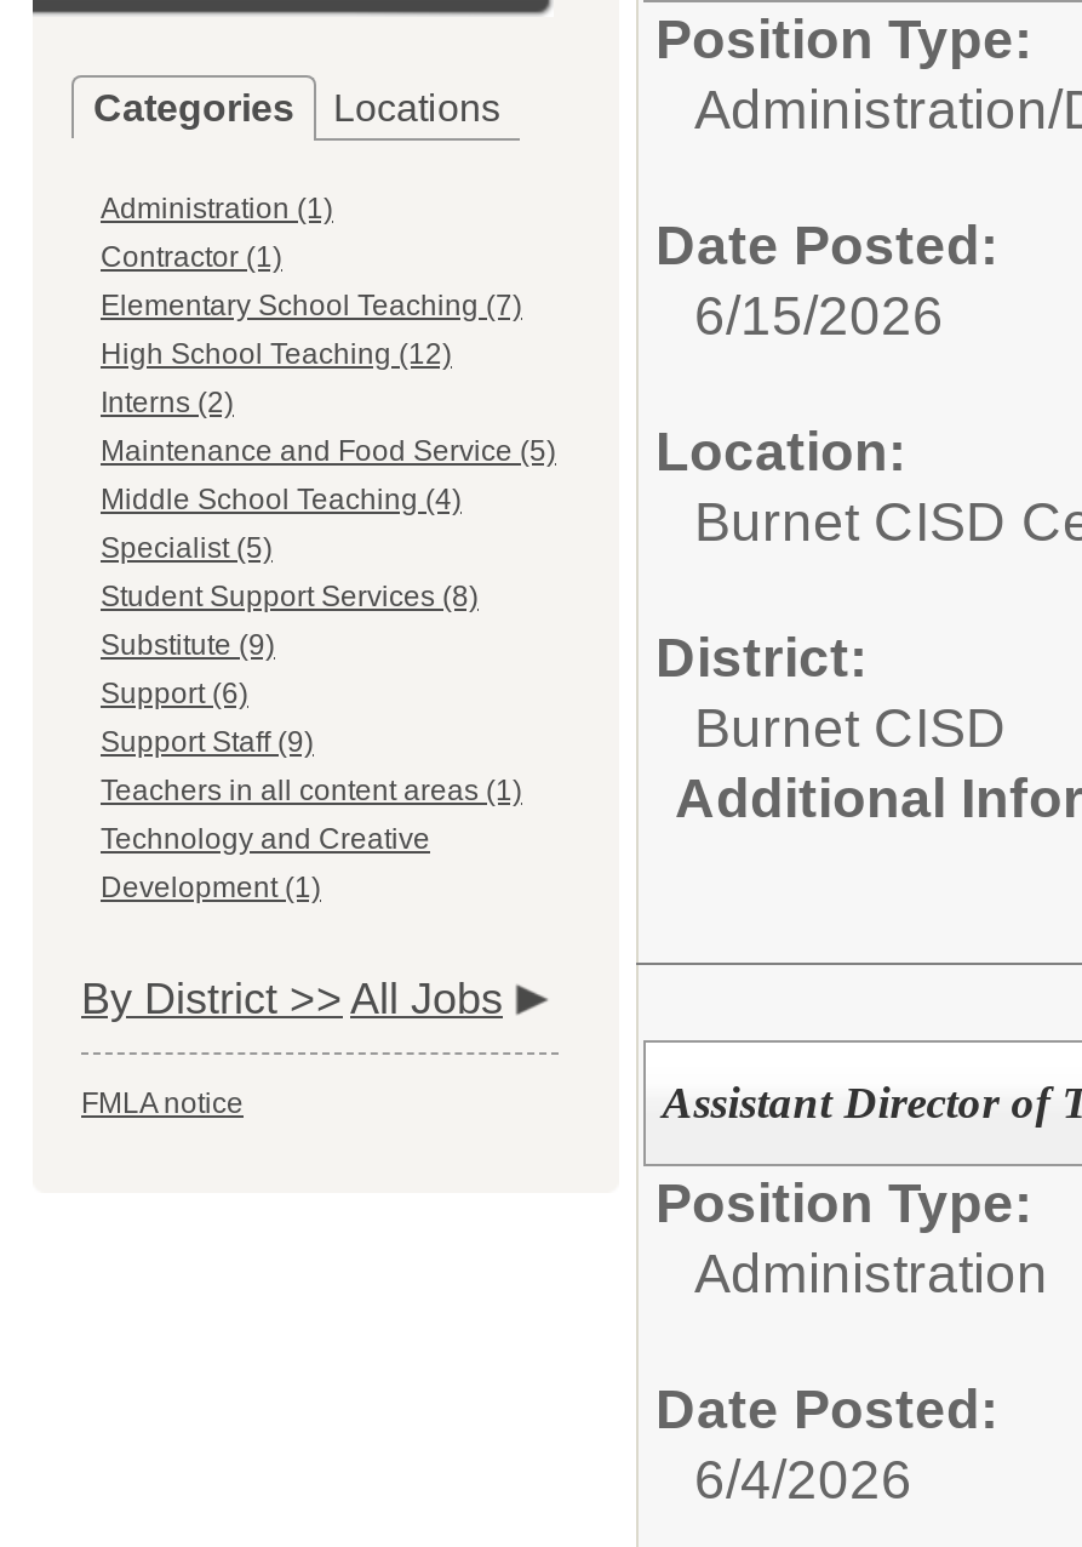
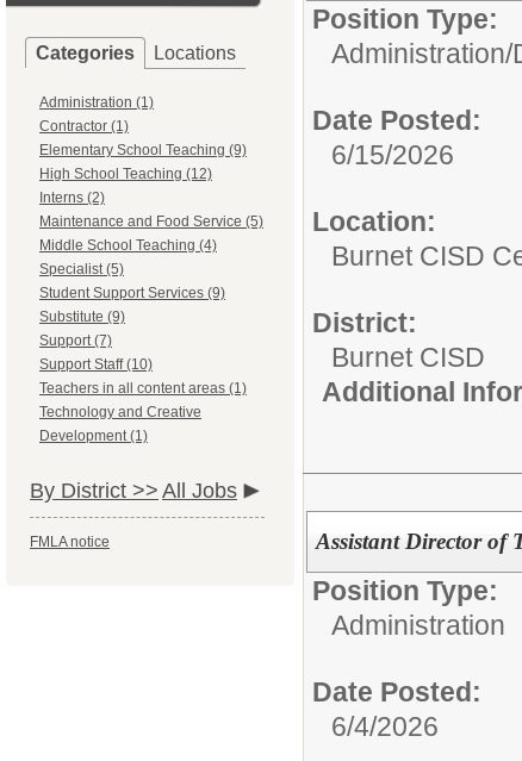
- Elementary School Teaching (7)
+ Elementary School Teaching (9)

- Student Support Services (8)
+ Student Support Services (9)

- Support (6)
+ Support (7)

- Support Staff (9)
+ Support Staff (10)
